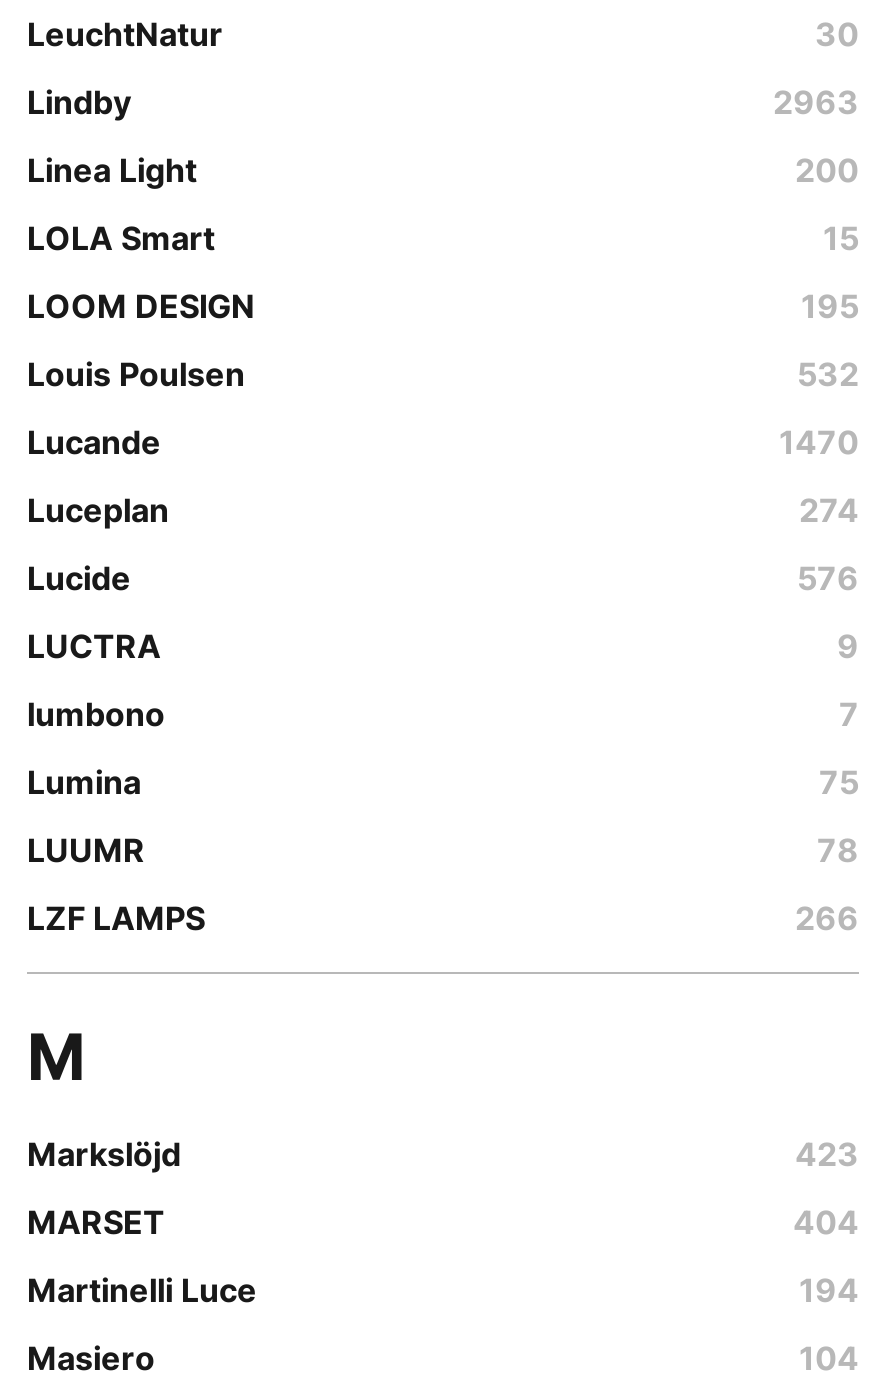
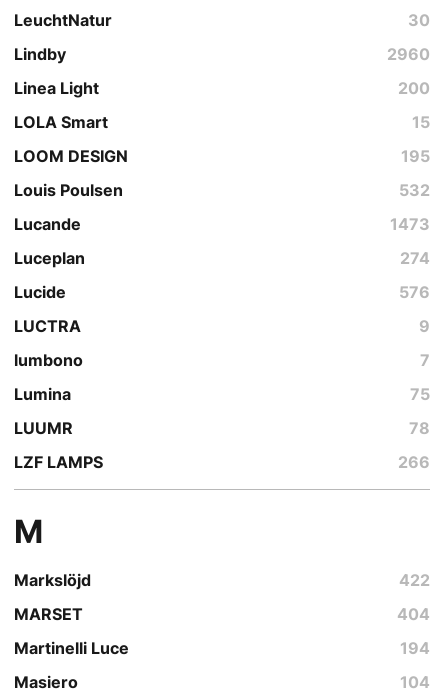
- 2963
+ 2960

- 1470
+ 1473

- 423
+ 422
